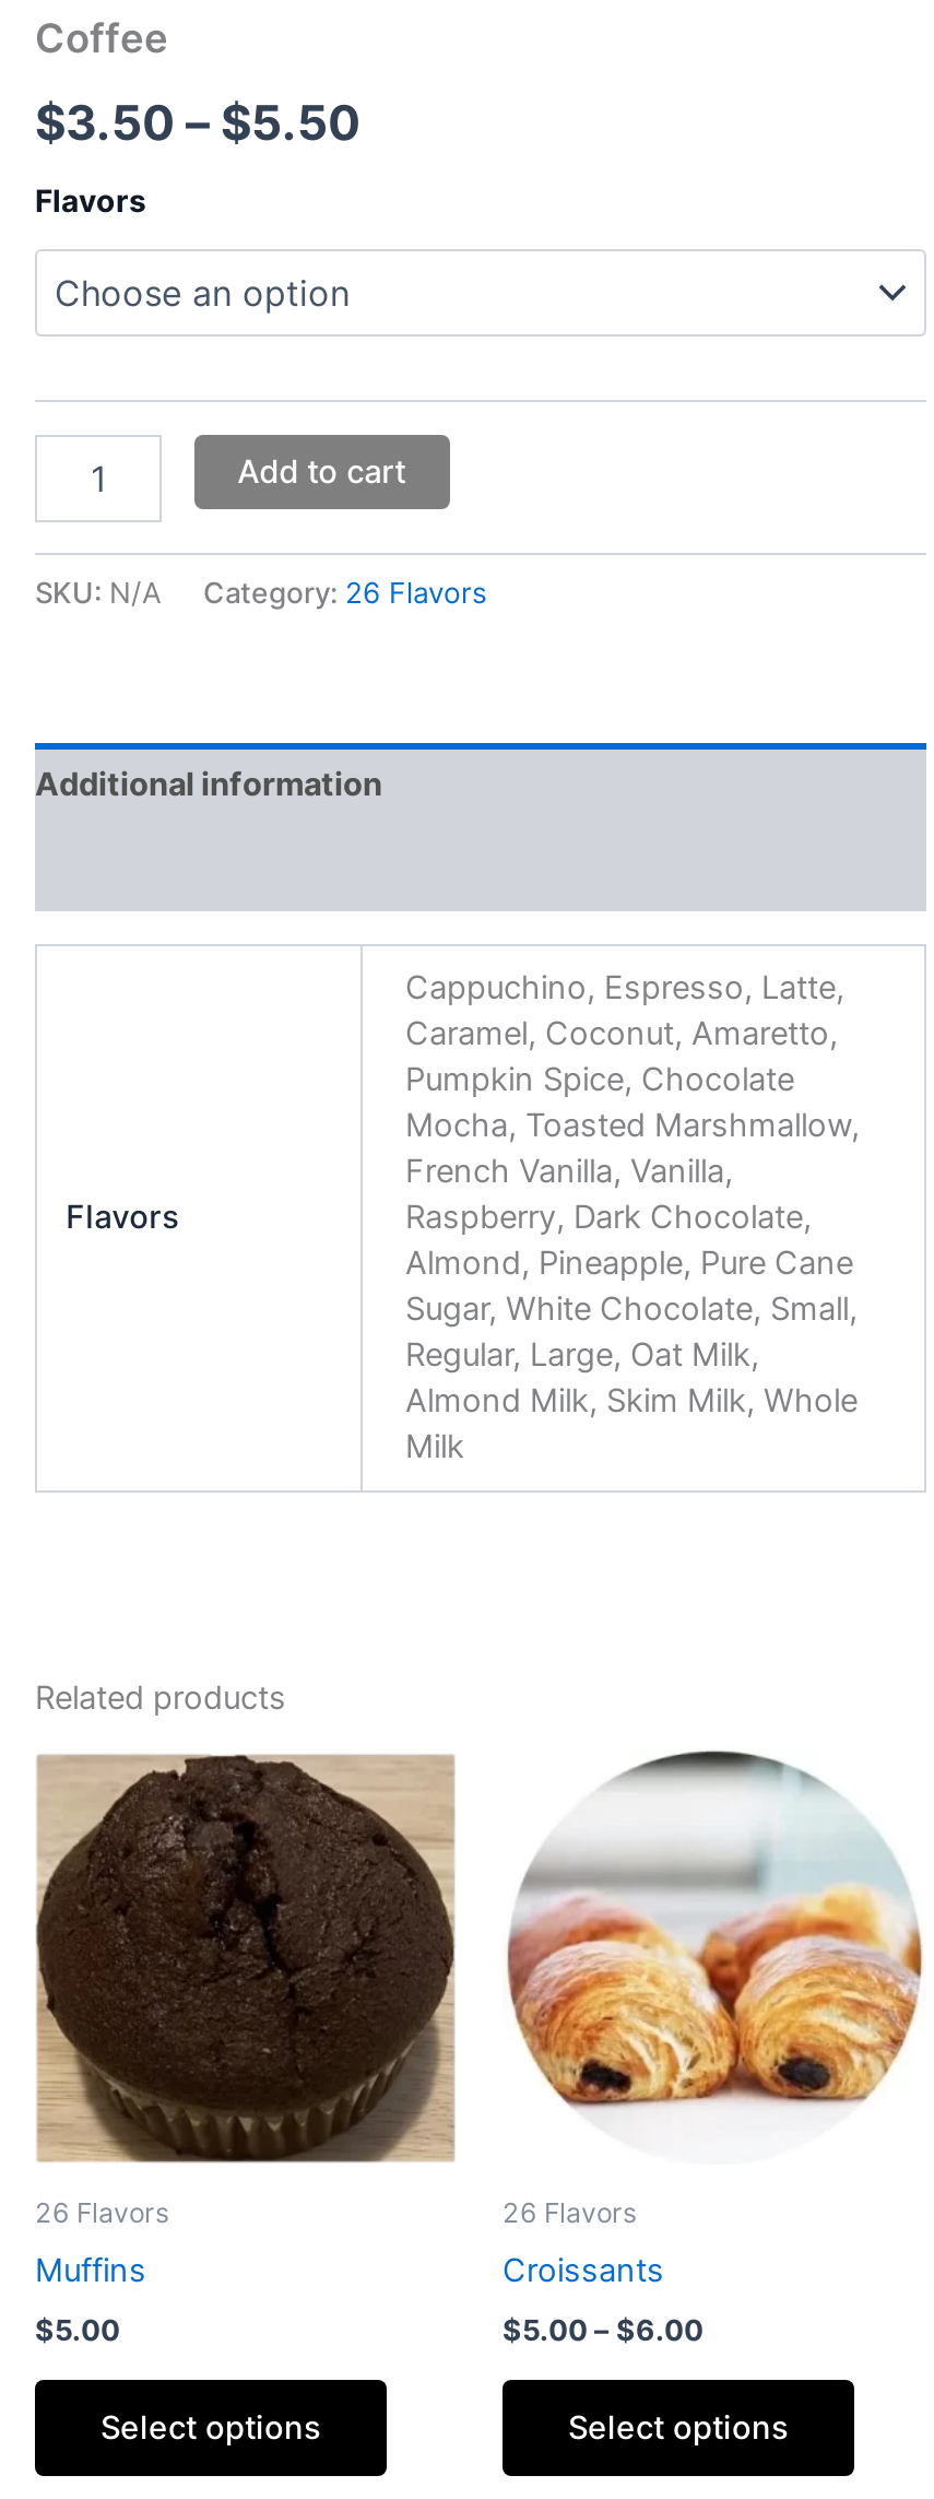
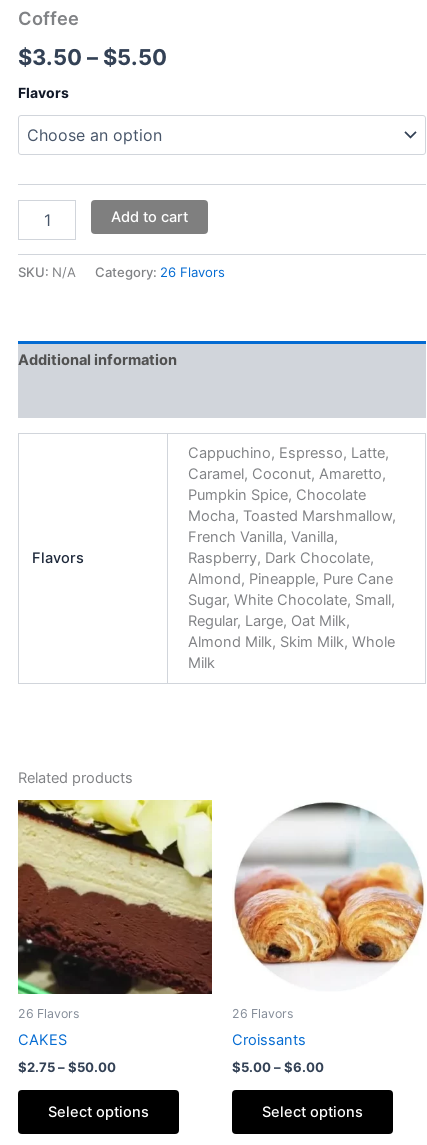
- [image]
- Muffins
+ [image]
+ CAKES

- $5.00
+ $2.75 – $50.00
